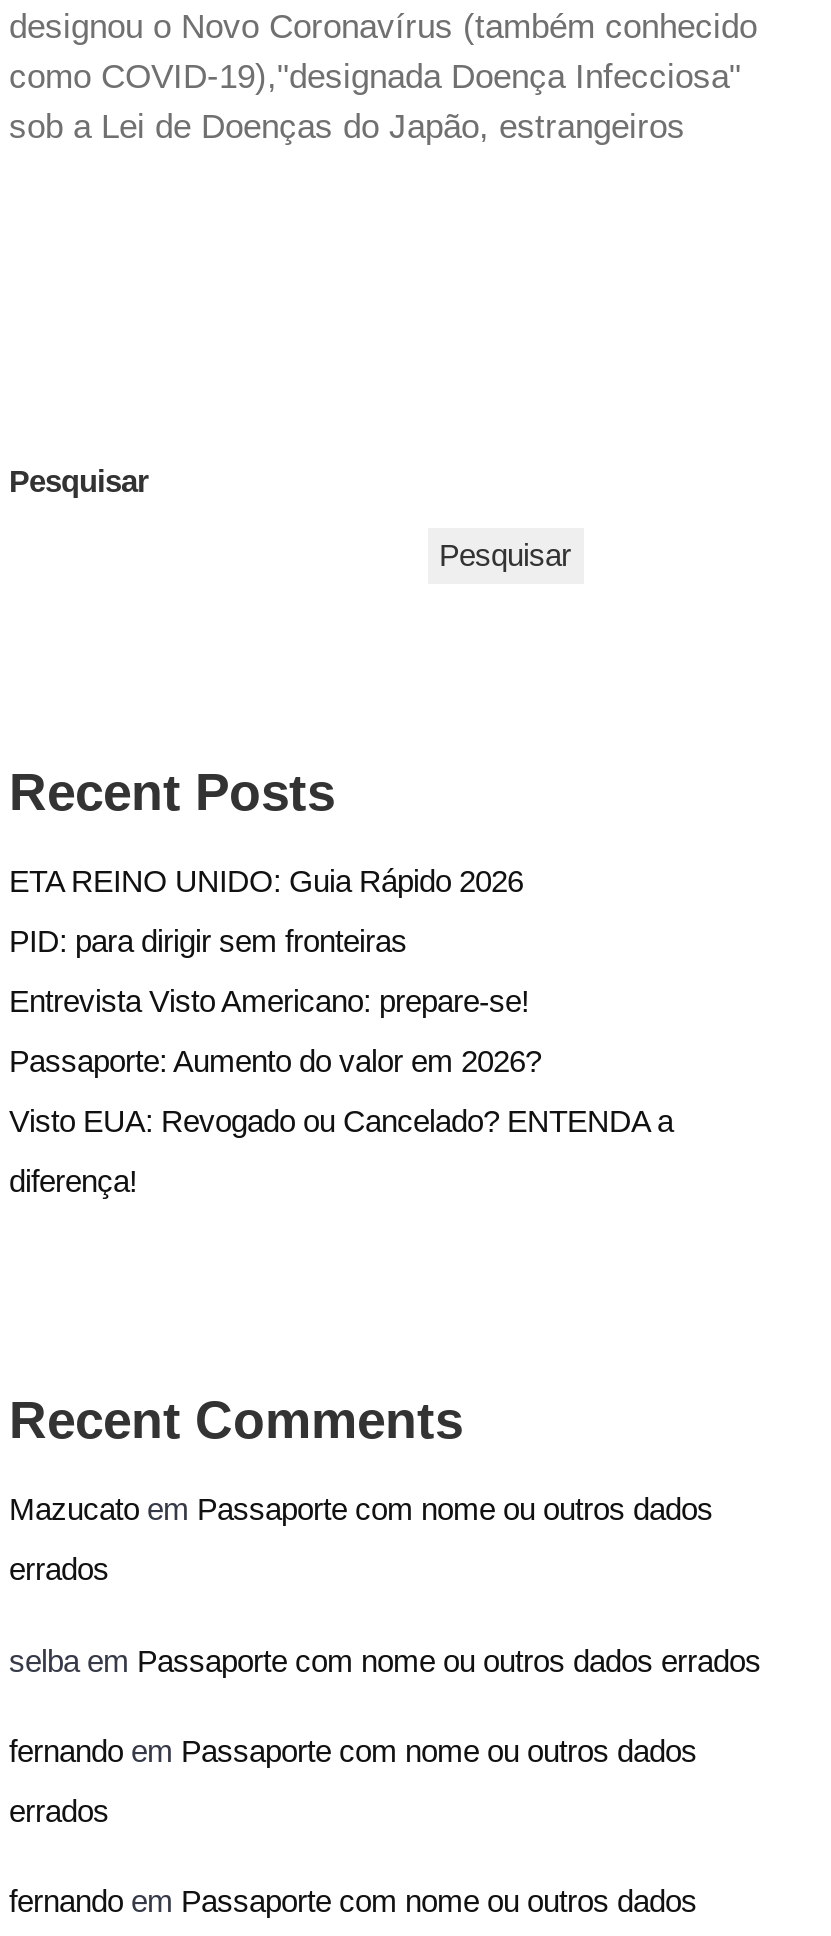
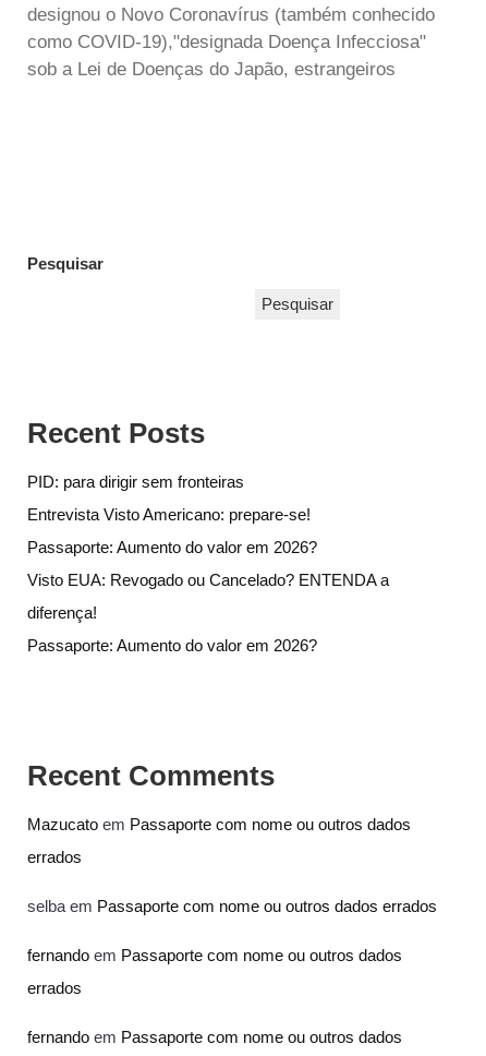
- ETA REINO UNIDO: Guia Rápido 2026

moved up: PID: para dirigir sem fronteiras | Entrevista Visto Americano: prepare-se! | Passaporte: Aumento do valor em 2026? | Visto EUA: Revogado ou Cancelado? ENTENDA a | diferença!

+ Passaporte: Aumento do valor em 2026?
